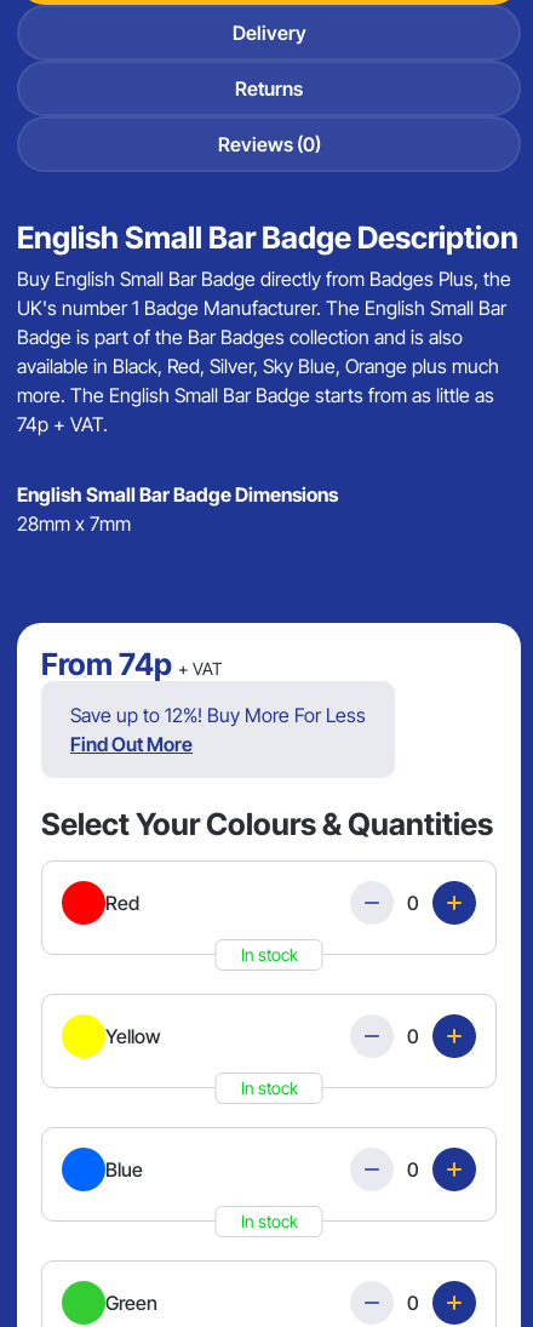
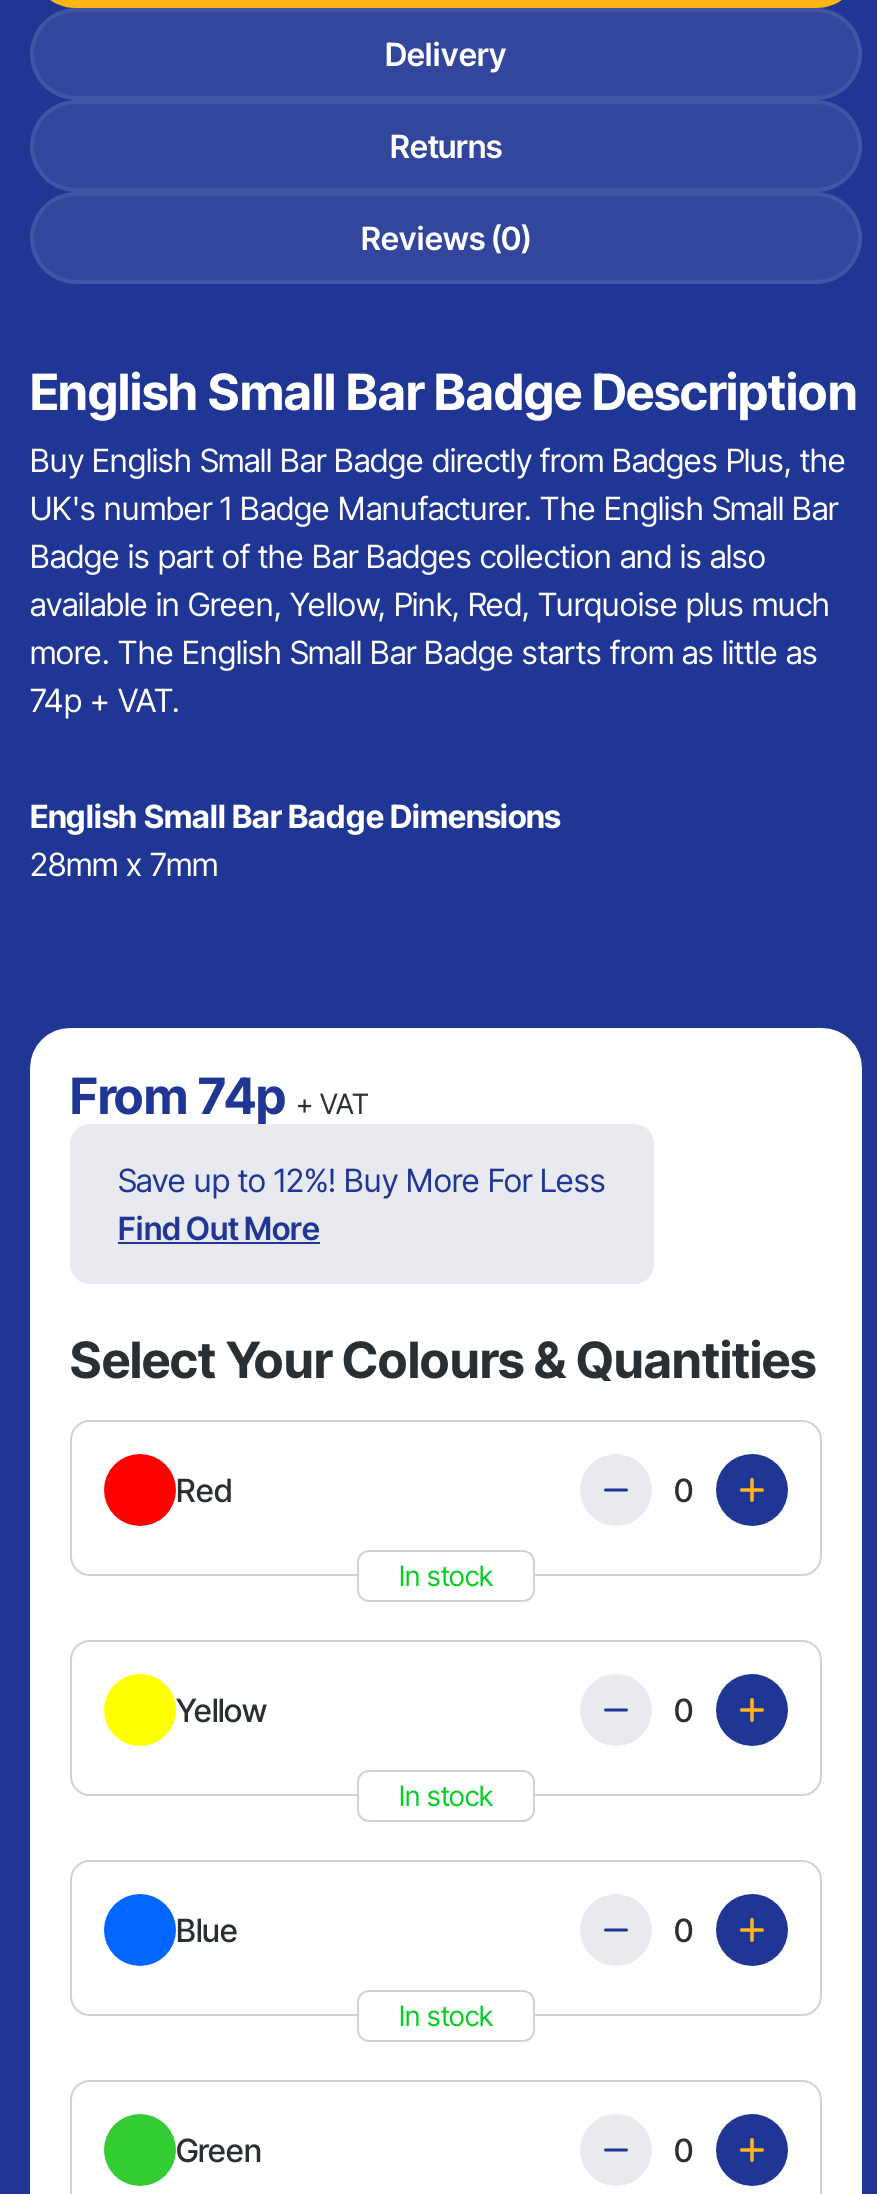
- available in Black, Red, Silver, Sky Blue, Orange plus much
+ available in Green, Yellow, Pink, Red, Turquoise plus much
